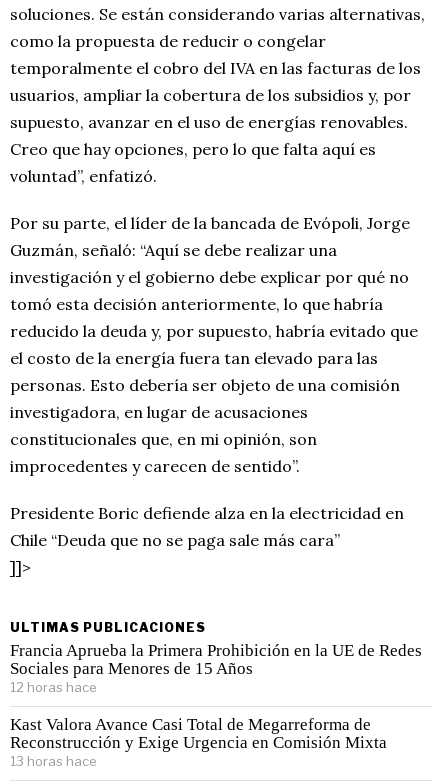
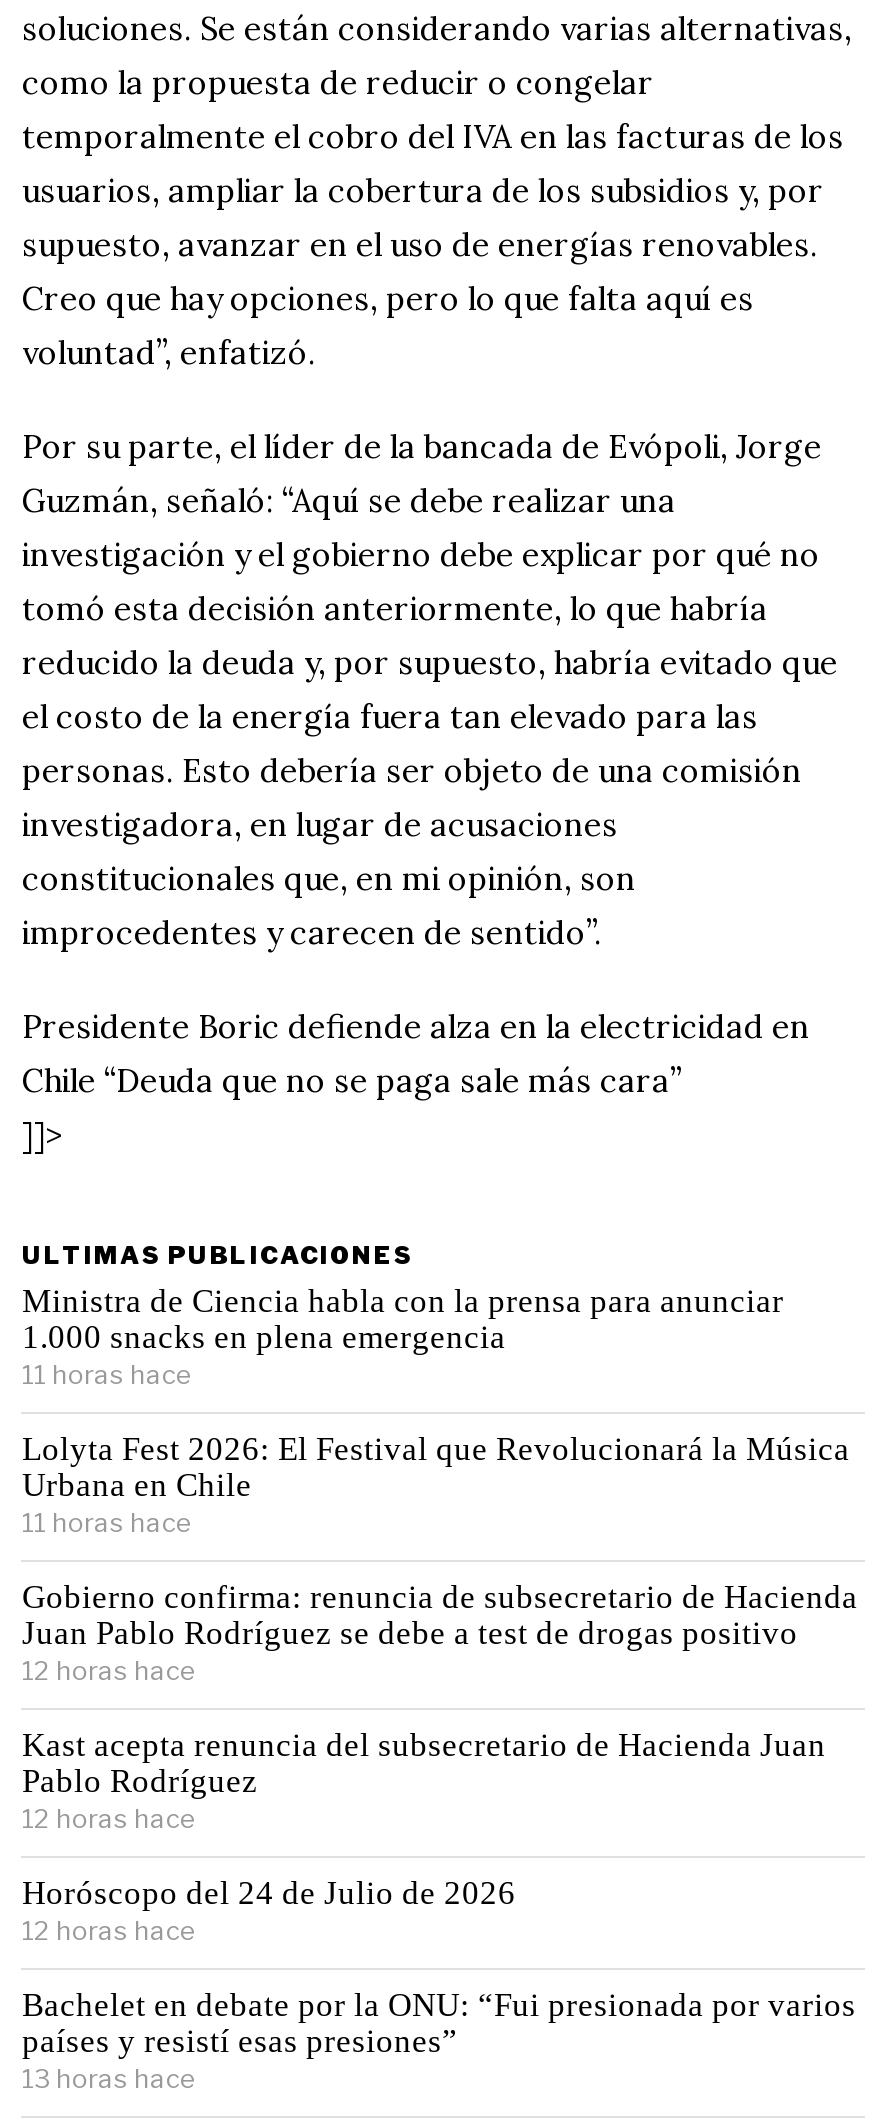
- Francia Aprueba la Primera Prohibición en la UE de Redes
- Sociales para Menores de 15 Años
+ Ministra de Ciencia habla con la prensa para anunciar
+ 1.000 snacks en plena emergencia
+ 11 horas hace
+ Lolyta Fest 2026: El Festival que Revolucionará la Música
+ Urbana en Chile
+ 11 horas hace
+ Gobierno confirma: renuncia de subsecretario de Hacienda
+ Juan Pablo Rodríguez se debe a test de drogas positivo

- Kast Valora Avance Casi Total de Megarreforma de
- Reconstrucción y Exige Urgencia en Comisión Mixta
+ Kast acepta renuncia del subsecretario de Hacienda Juan
+ Pablo Rodríguez
+ 12 horas hace
+ Horóscopo del 24 de Julio de 2026
+ 12 horas hace
+ Bachelet en debate por la ONU: “Fui presionada por varios
+ países y resistí esas presiones”
